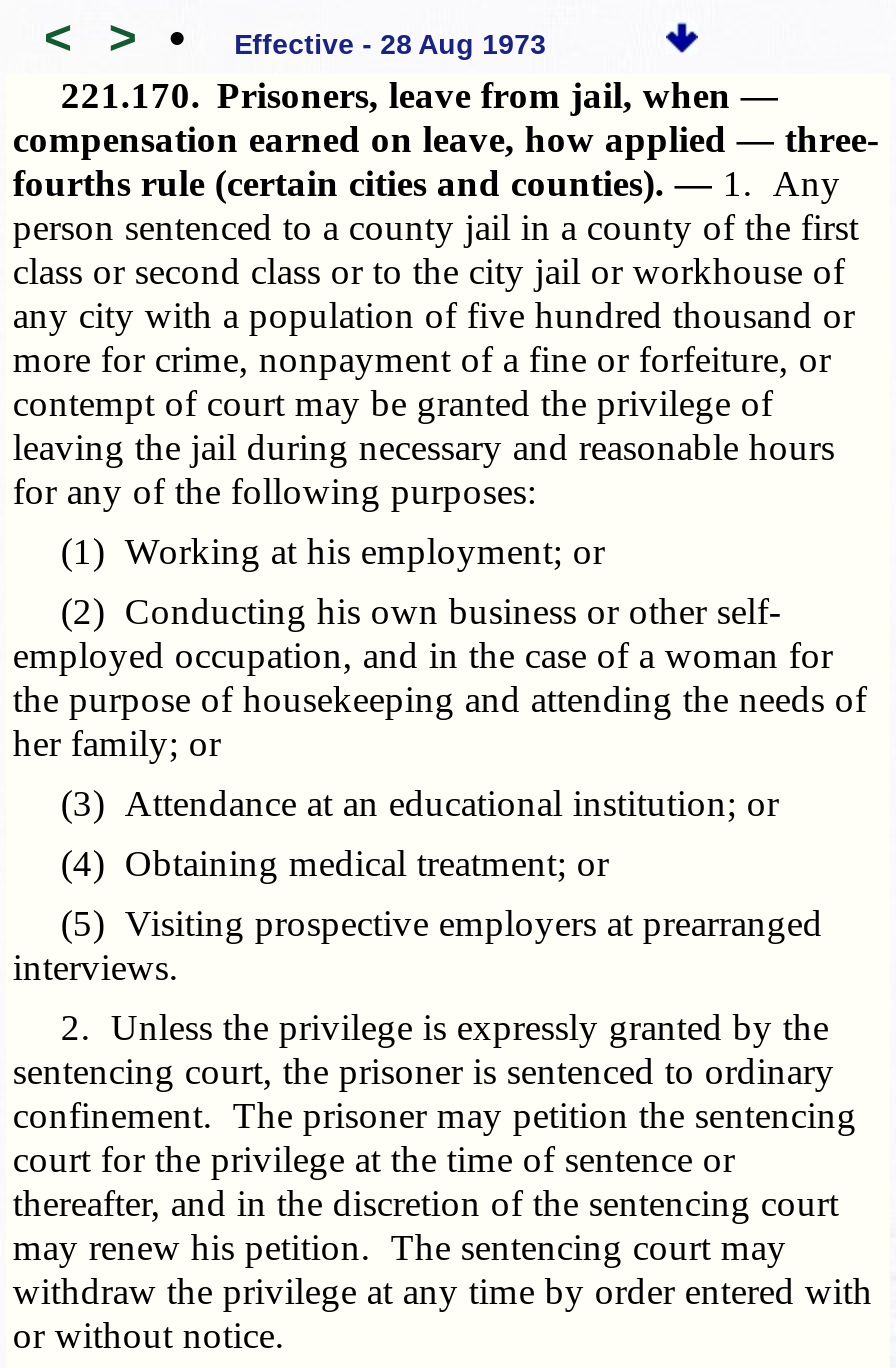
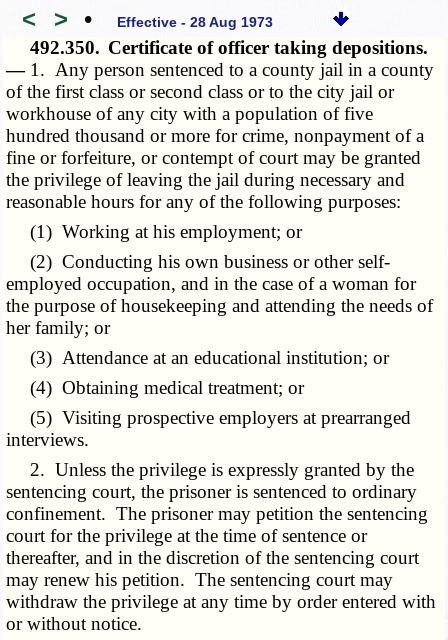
- 221.170. Prisoners, leave from jail, when —
- compensation earned on leave, how applied — three-
- fourths rule (certain cities and counties). — 1. Any
- person sentenced to a county jail in a county of the first
- class or second class or to the city jail or workhouse of
- any city with a population of five hundred thousand or
- more for crime, nonpayment of a fine or forfeiture, or
- contempt of court may be granted the privilege of
- leaving the jail during necessary and reasonable hours
- for any of the following purposes:
+ 492.350. Certificate of officer taking depositions.
+ — 1. Any person sentenced to a county jail in a county
+ of the first class or second class or to the city jail or
+ workhouse of any city with a population of five
+ hundred thousand or more for crime, nonpayment of a
+ fine or forfeiture, or contempt of court may be granted
+ the privilege of leaving the jail during necessary and
+ reasonable hours for any of the following purposes:
